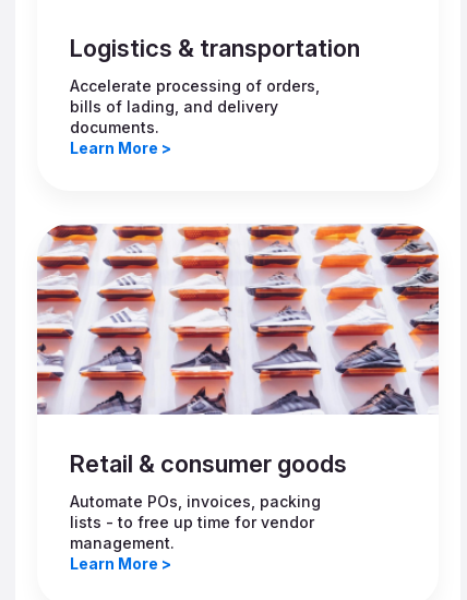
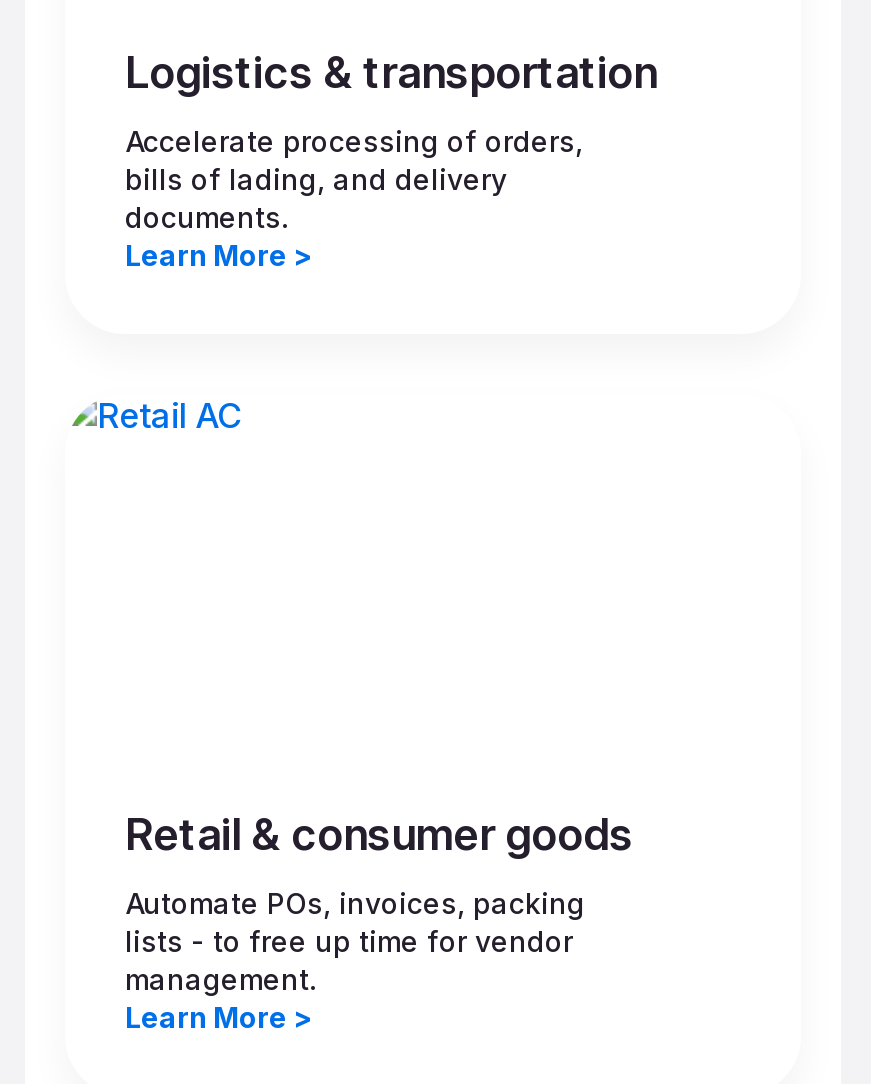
- [image]
